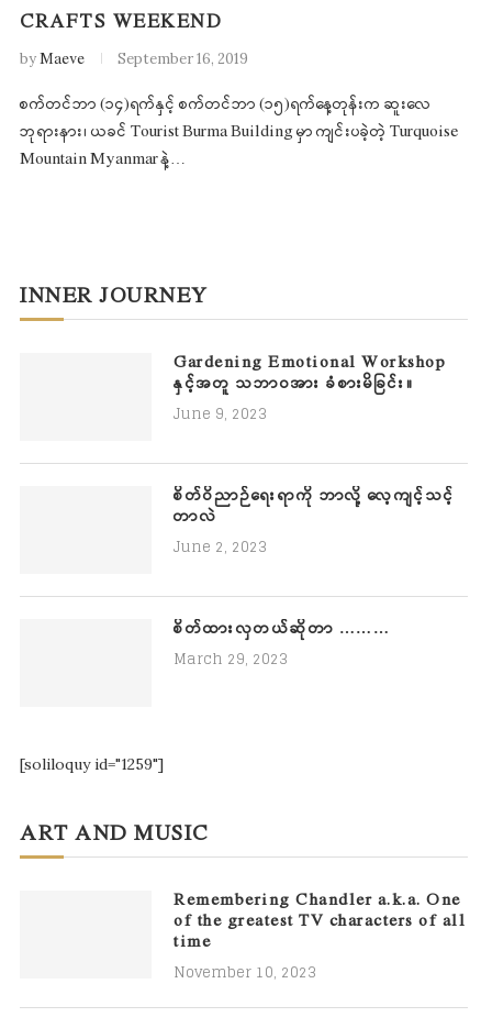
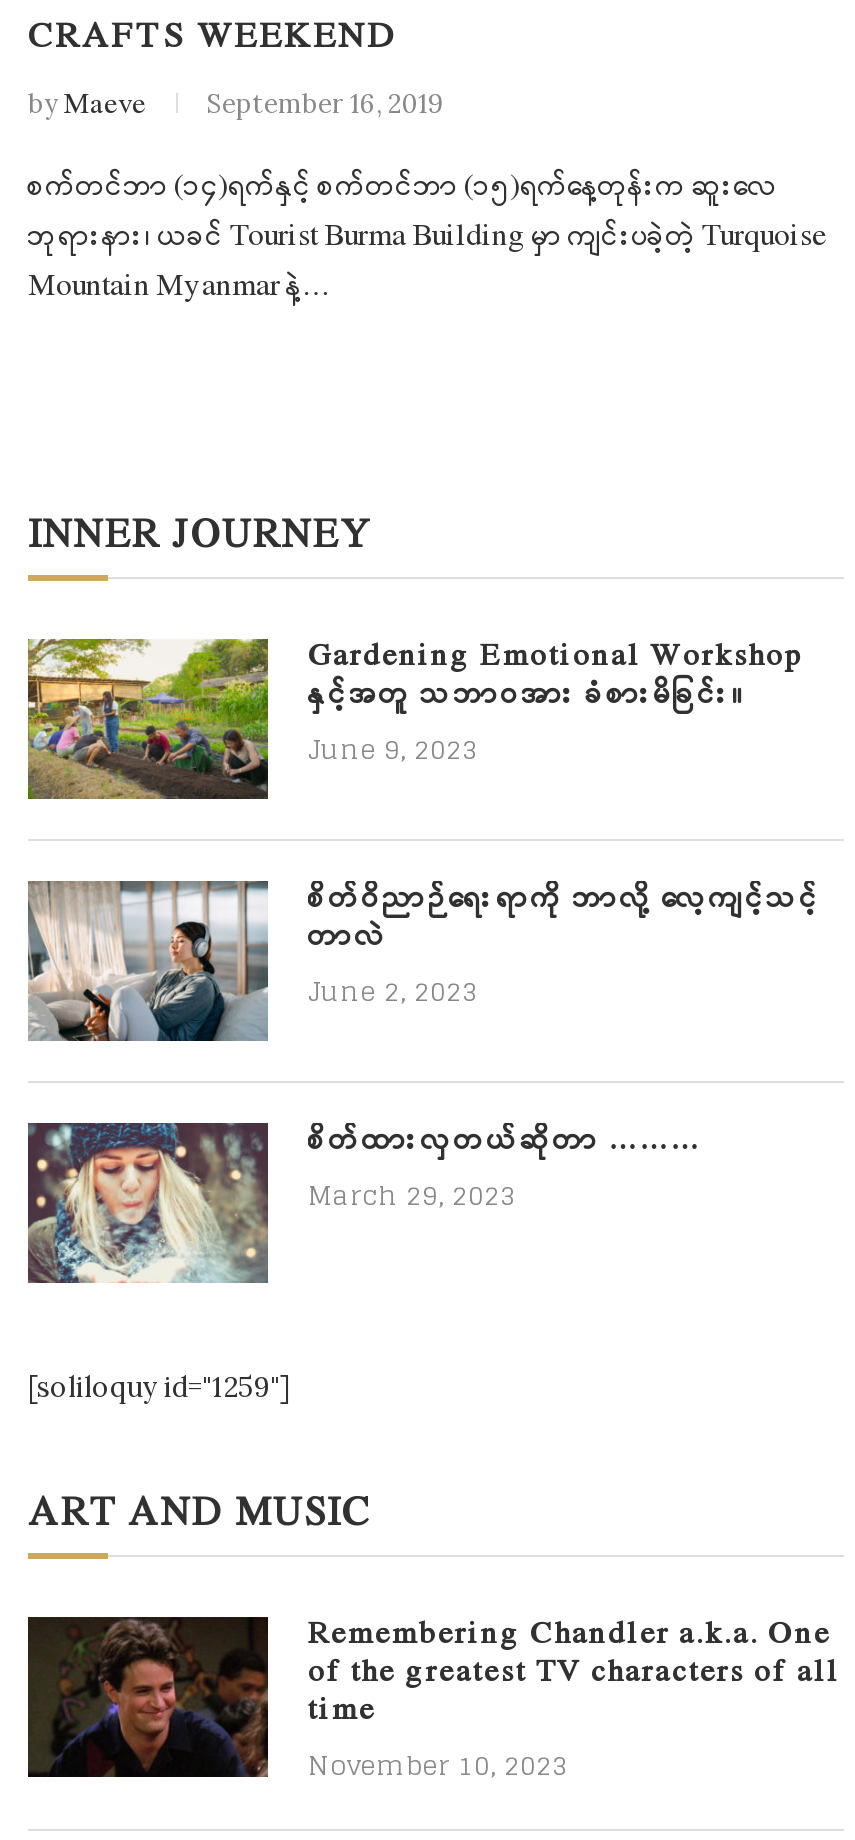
+ [image]

+ [image]

+ [image]

+ [image]
